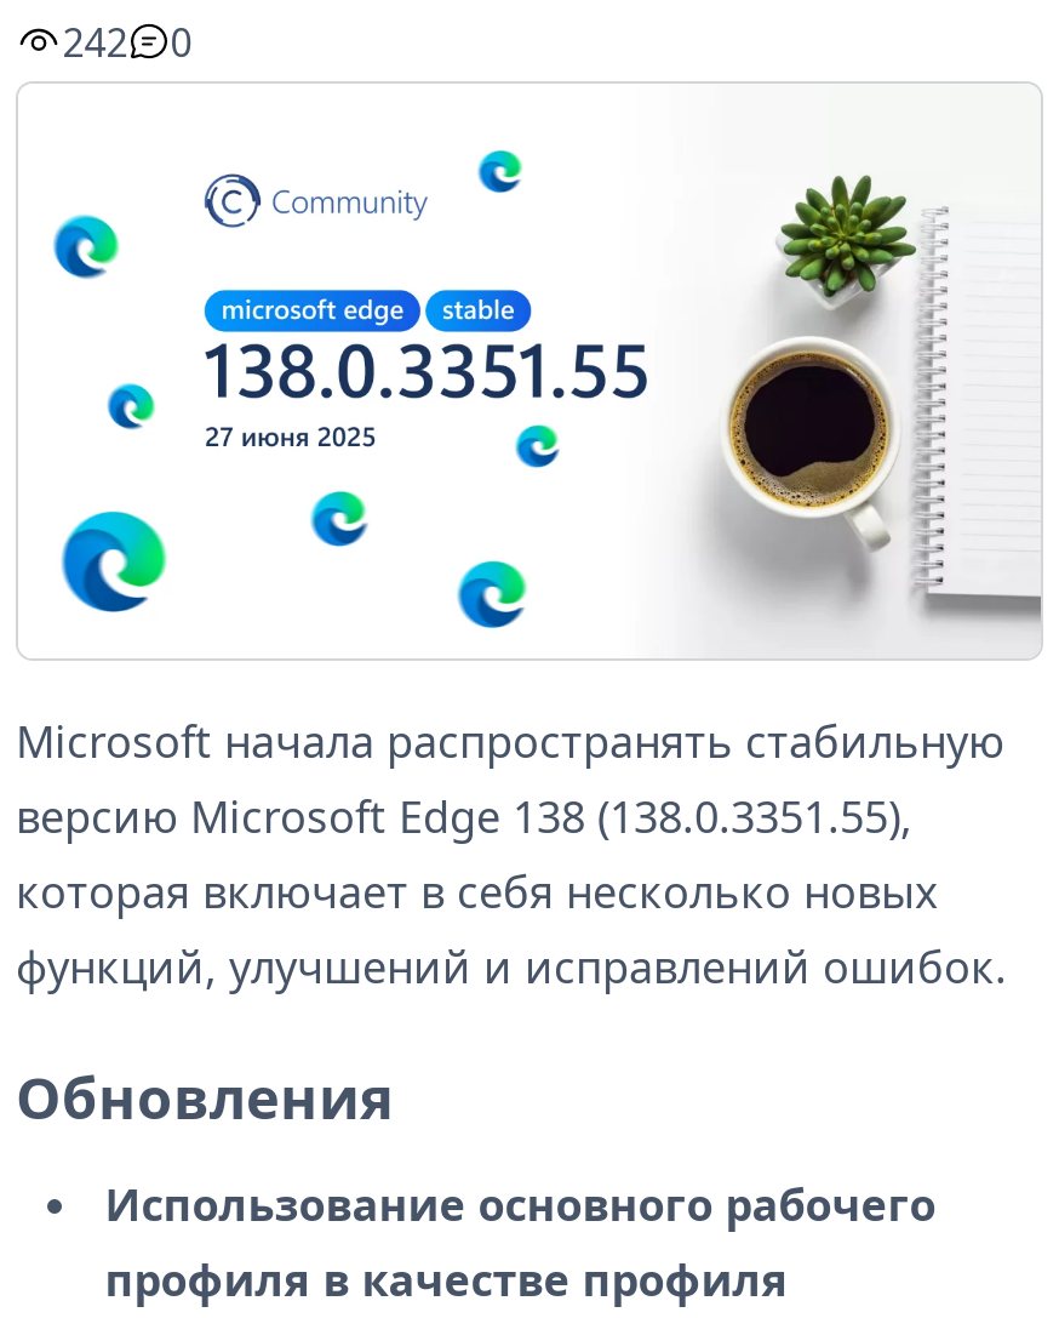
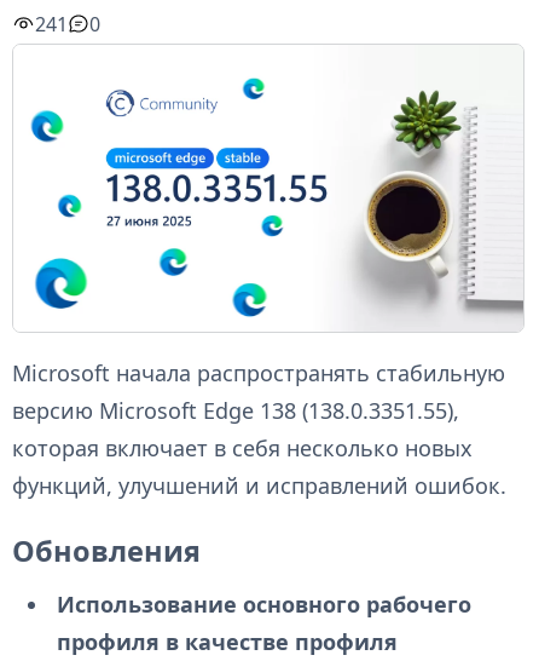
- 242 0
+ 241 0
